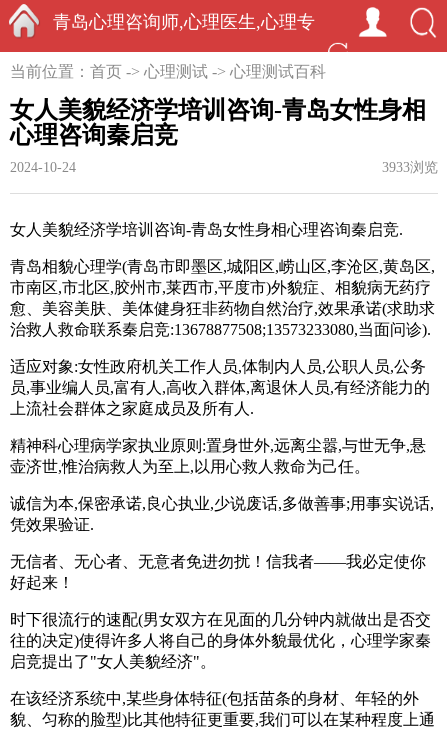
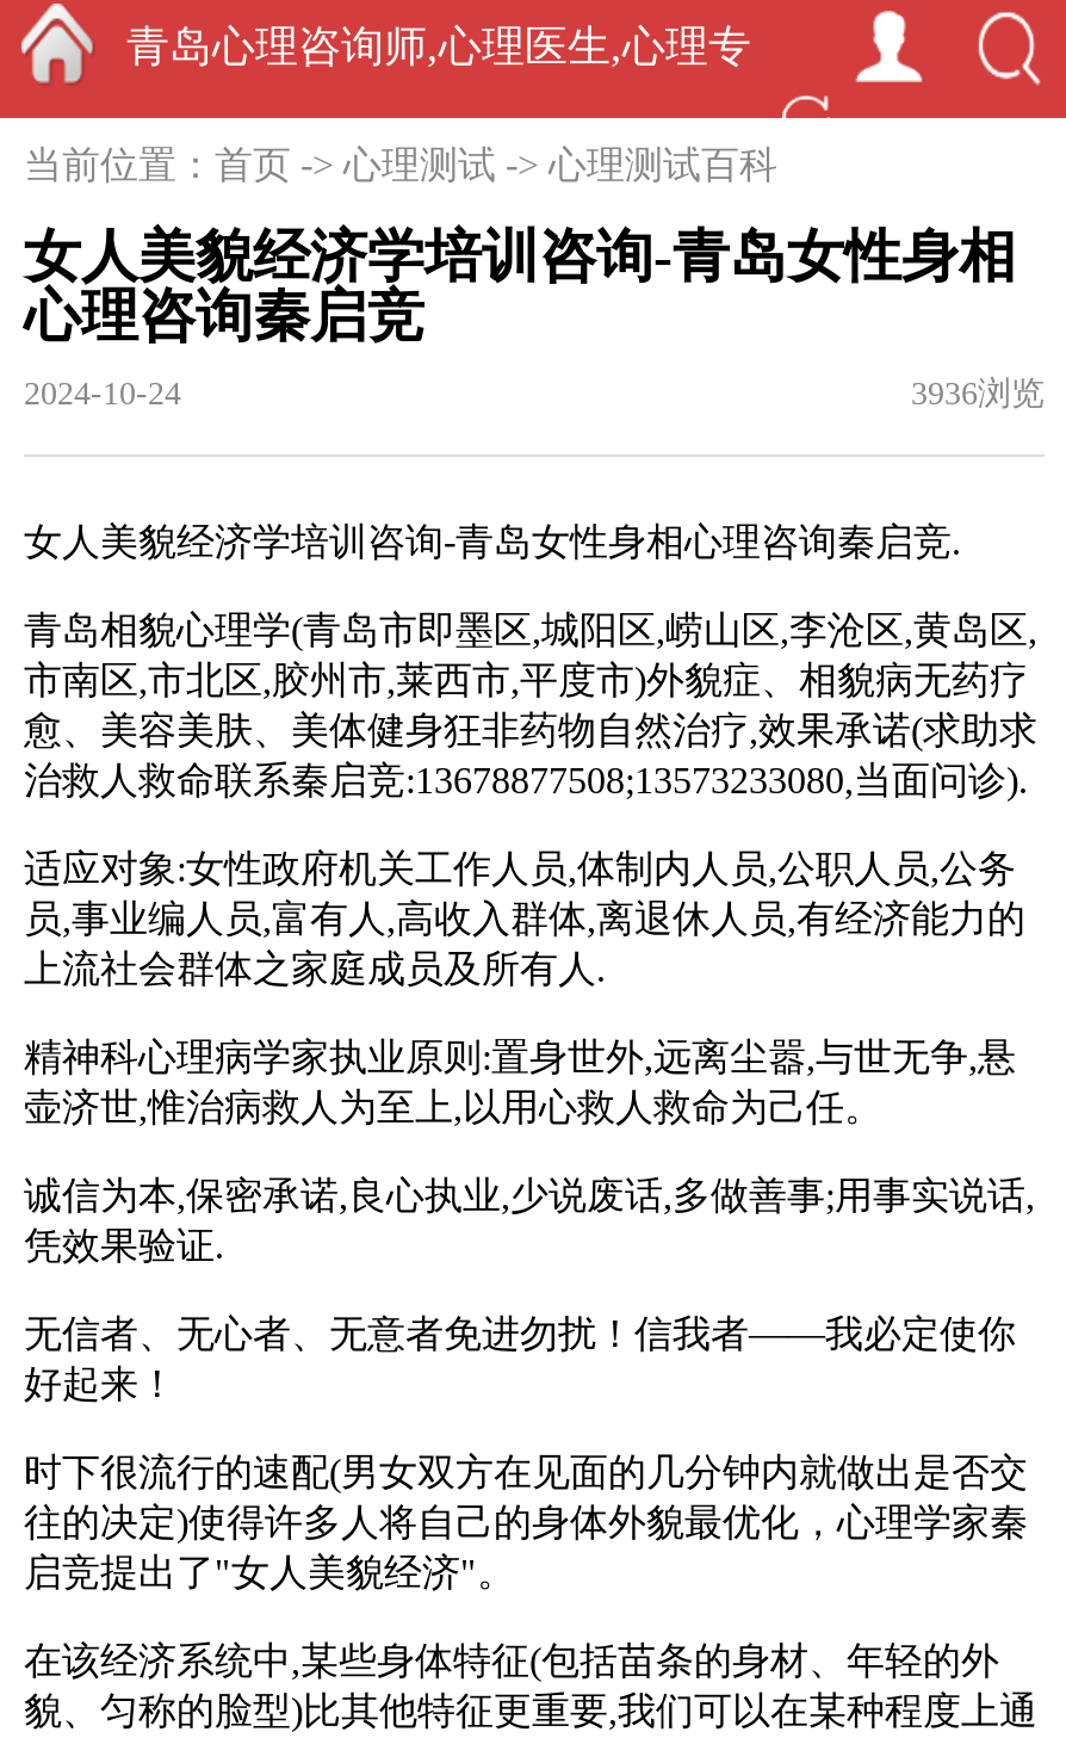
- 3933浏览
+ 3936浏览
